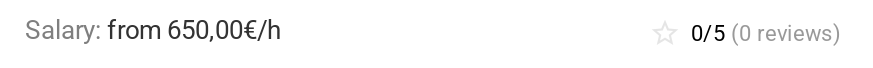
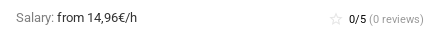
- Salary: from 650,00€/h
+ Salary: from 14,96€/h
